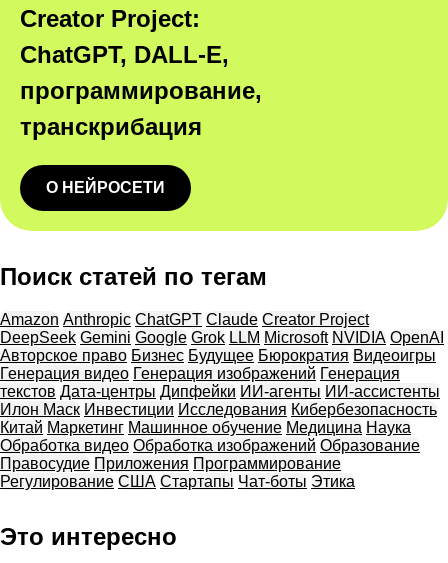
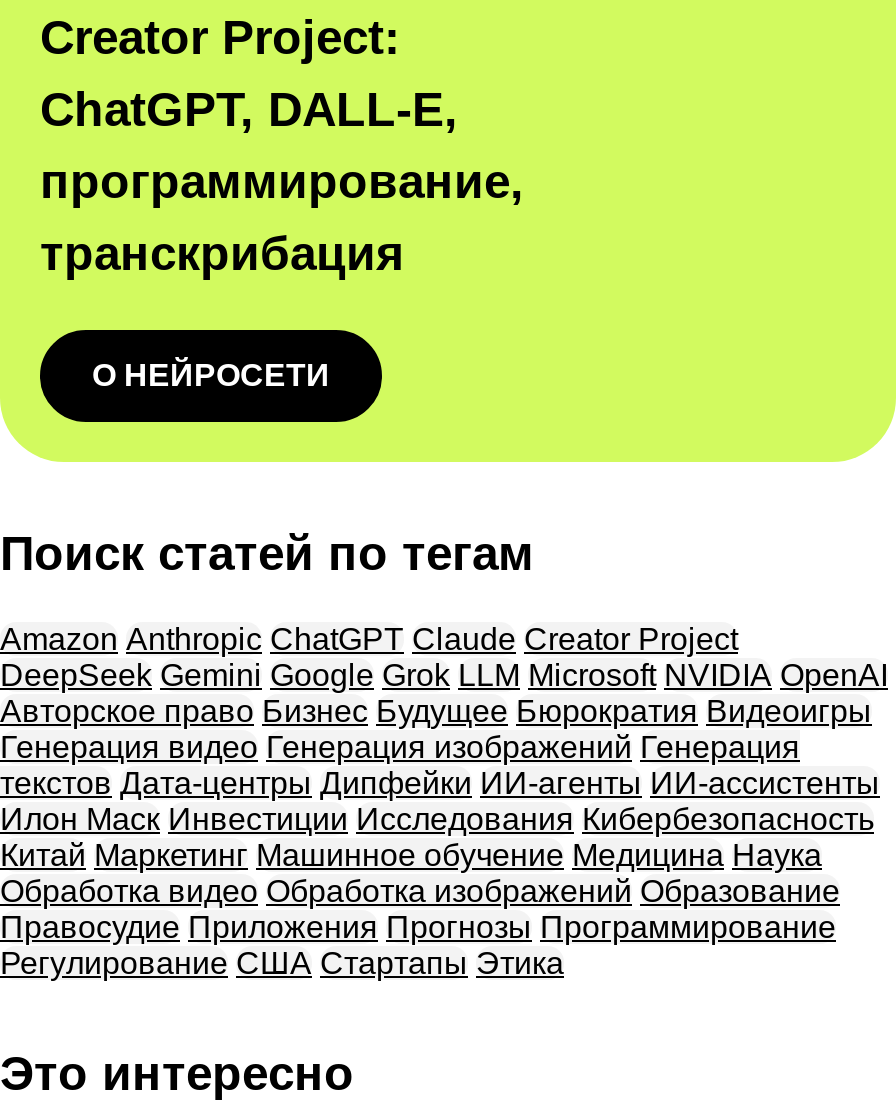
- Правосудие Приложения Программирование
- Регулирование США Стартапы Чат-боты Этика
+ Правосудие Приложения Прогнозы Программирование
+ Регулирование США Стартапы Этика
